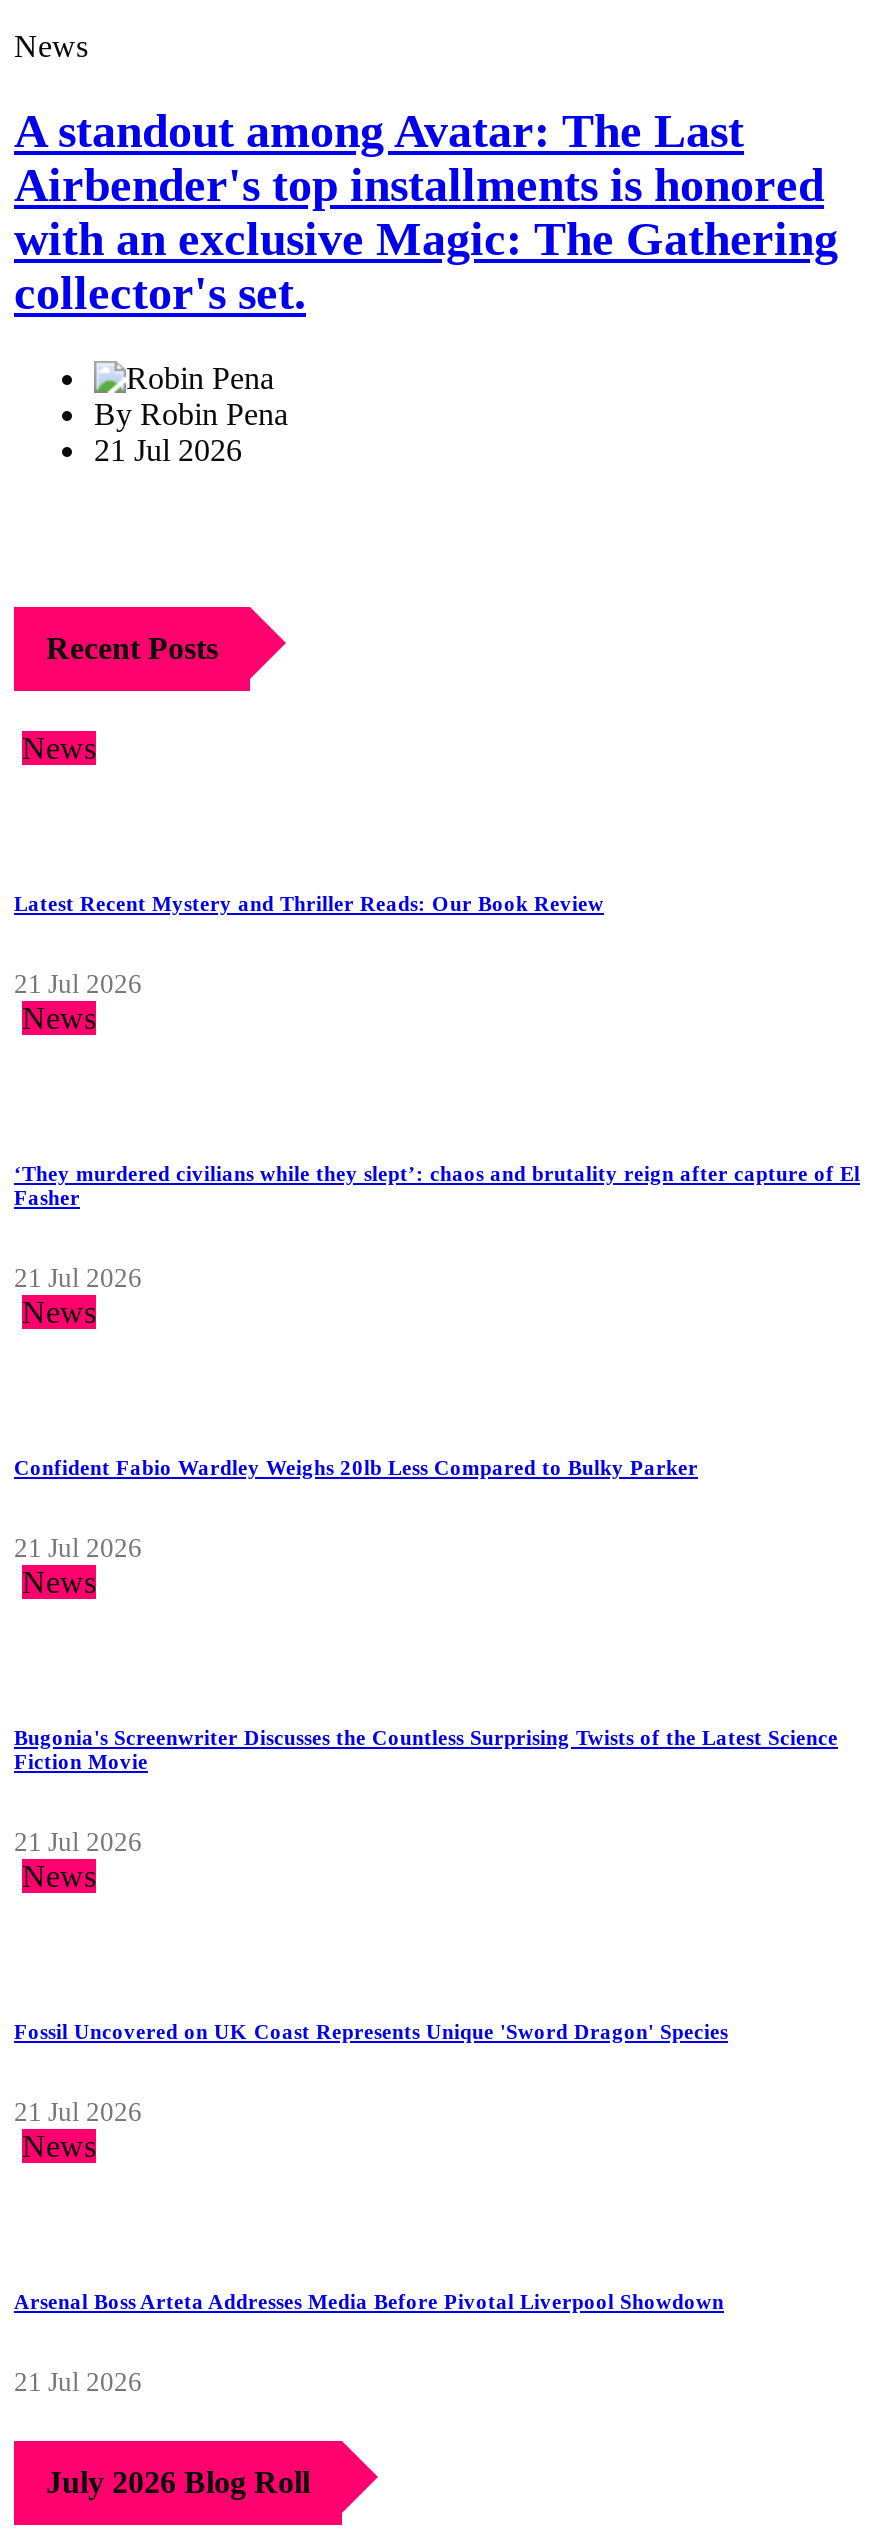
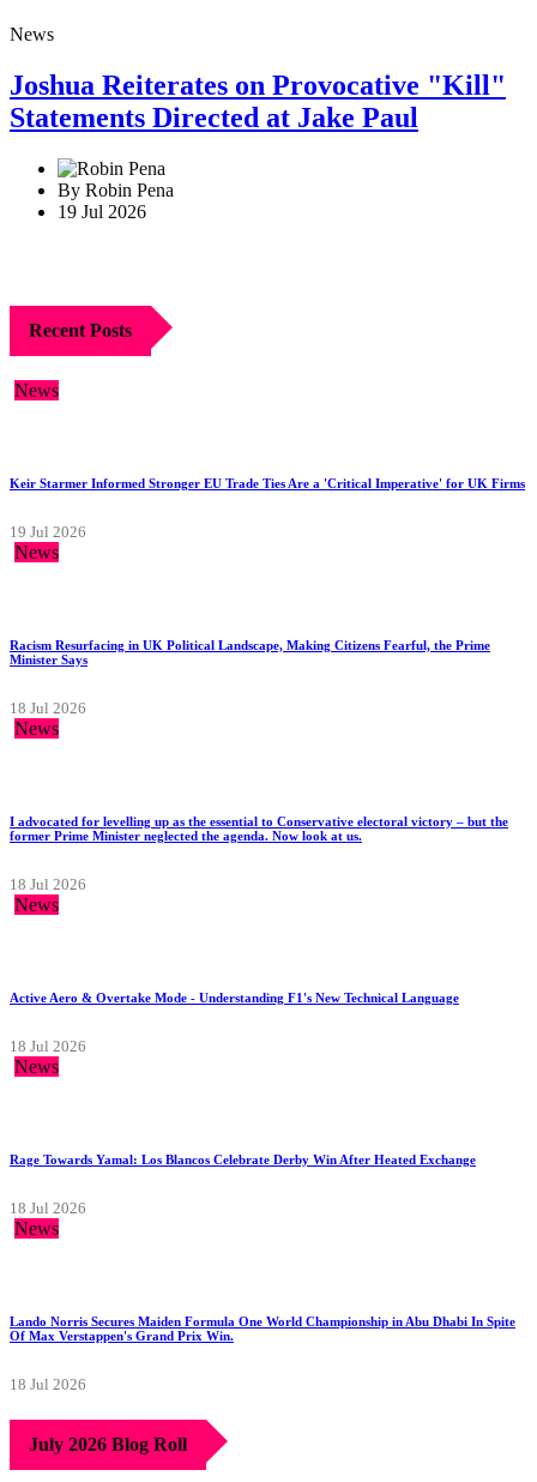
- A standout among Avatar: The Last
- Airbender's top installments is honored
- with an exclusive Magic: The Gathering
- collector's set.
+ Joshua Reiterates on Provocative "Kill"
+ Statements Directed at Jake Paul

- 21 Jul 2026
+ 19 Jul 2026

- Latest Recent Mystery and Thriller Reads: Our Book Review
+ Keir Starmer Informed Stronger EU Trade Ties Are a 'Critical Imperative' for UK Firms

- 21 Jul 2026
+ 19 Jul 2026

- ‘They murdered civilians while they slept’: chaos and brutality reign after capture of El
- Fasher
+ Racism Resurfacing in UK Political Landscape, Making Citizens Fearful, the Prime
+ Minister Says

- 21 Jul 2026
+ 18 Jul 2026

- Confident Fabio Wardley Weighs 20lb Less Compared to Bulky Parker
+ I advocated for levelling up as the essential to Conservative electoral victory – but the
+ former Prime Minister neglected the agenda. Now look at us.

- 21 Jul 2026
+ 18 Jul 2026

- Bugonia's Screenwriter Discusses the Countless Surprising Twists of the Latest Science
- Fiction Movie
+ Active Aero & Overtake Mode - Understanding F1's New Technical Language

- 21 Jul 2026
+ 18 Jul 2026

- Fossil Uncovered on UK Coast Represents Unique 'Sword Dragon' Species
+ Rage Towards Yamal: Los Blancos Celebrate Derby Win After Heated Exchange

- 21 Jul 2026
+ 18 Jul 2026

- Arsenal Boss Arteta Addresses Media Before Pivotal Liverpool Showdown
+ Lando Norris Secures Maiden Formula One World Championship in Abu Dhabi In Spite
+ Of Max Verstappen's Grand Prix Win.

- 21 Jul 2026
+ 18 Jul 2026
